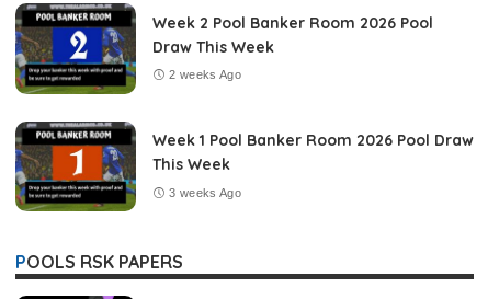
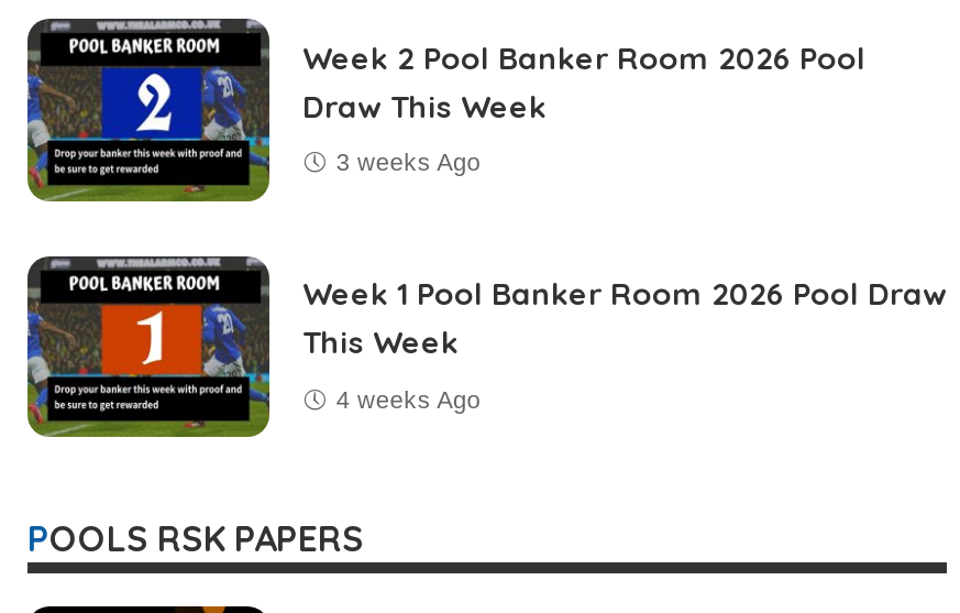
- 2 weeks Ago
+ 3 weeks Ago

- 3 weeks Ago
+ 4 weeks Ago
